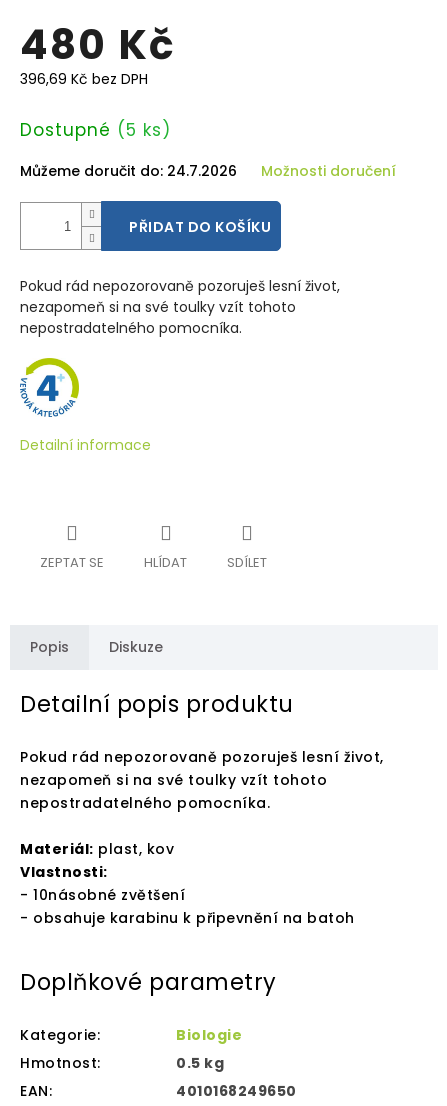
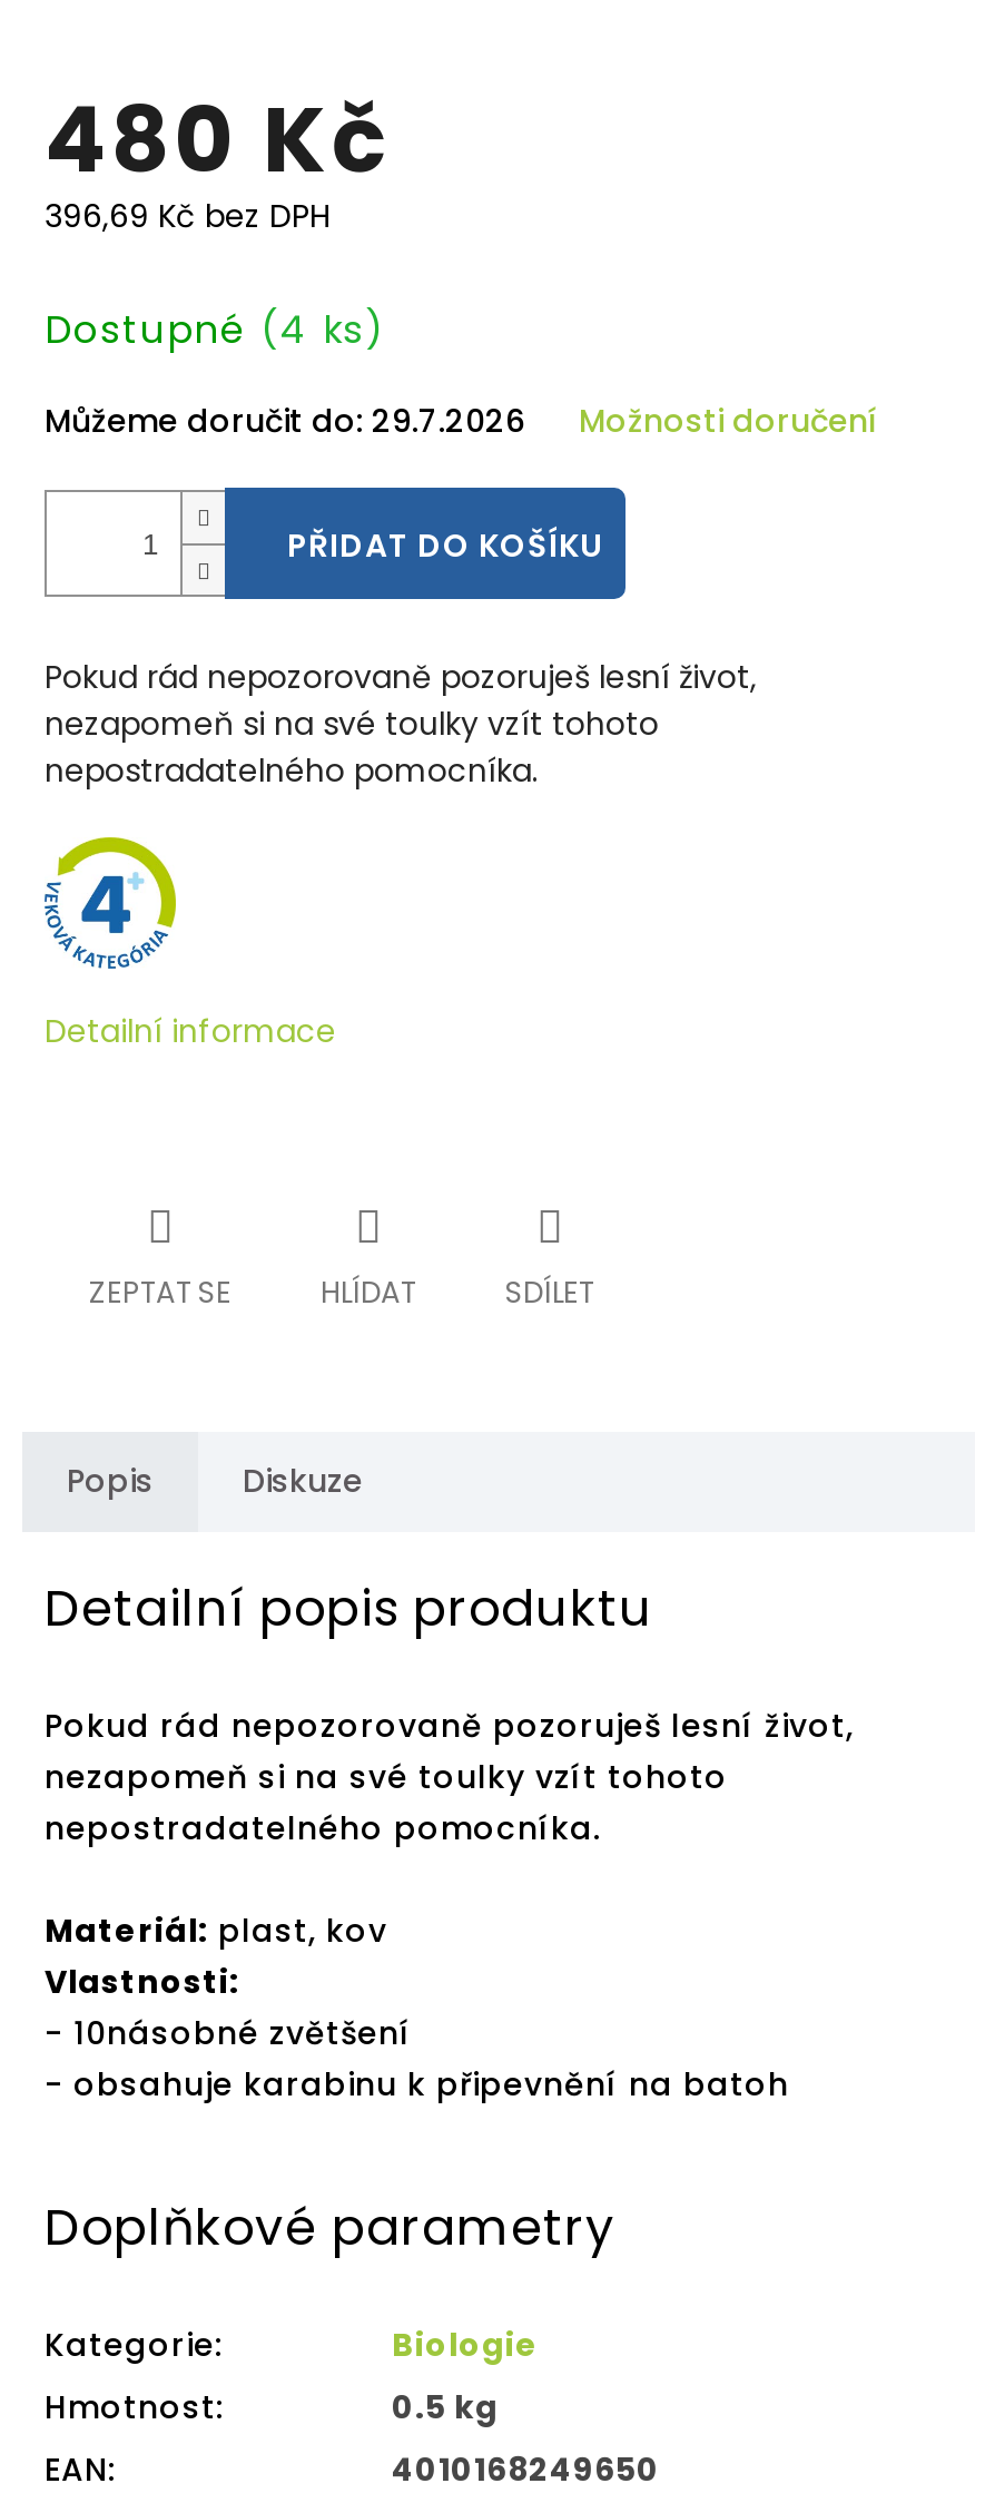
- Dostupné (5 ks)
+ Dostupné (4 ks)

- Můžeme doručit do: 24.7.2026
+ Můžeme doručit do: 29.7.2026
